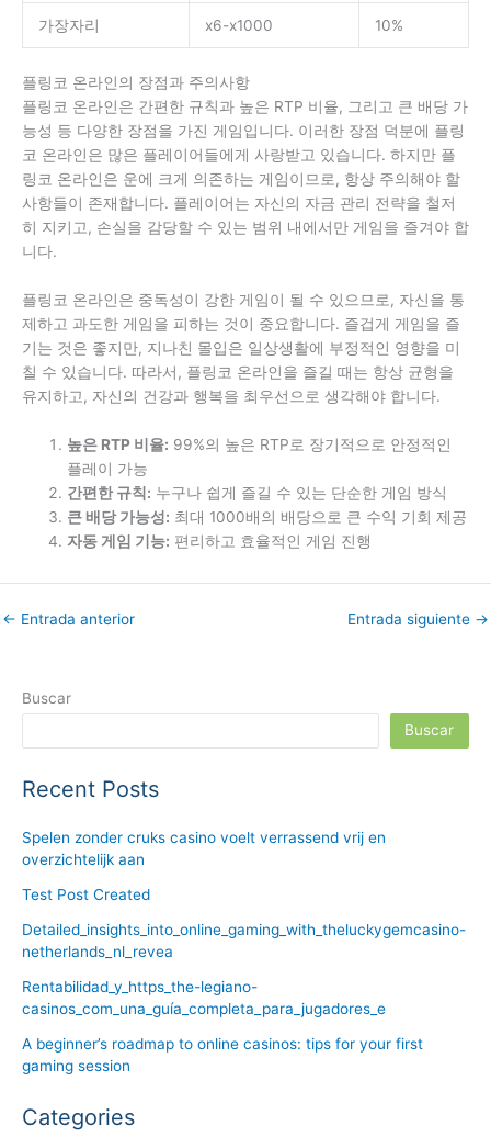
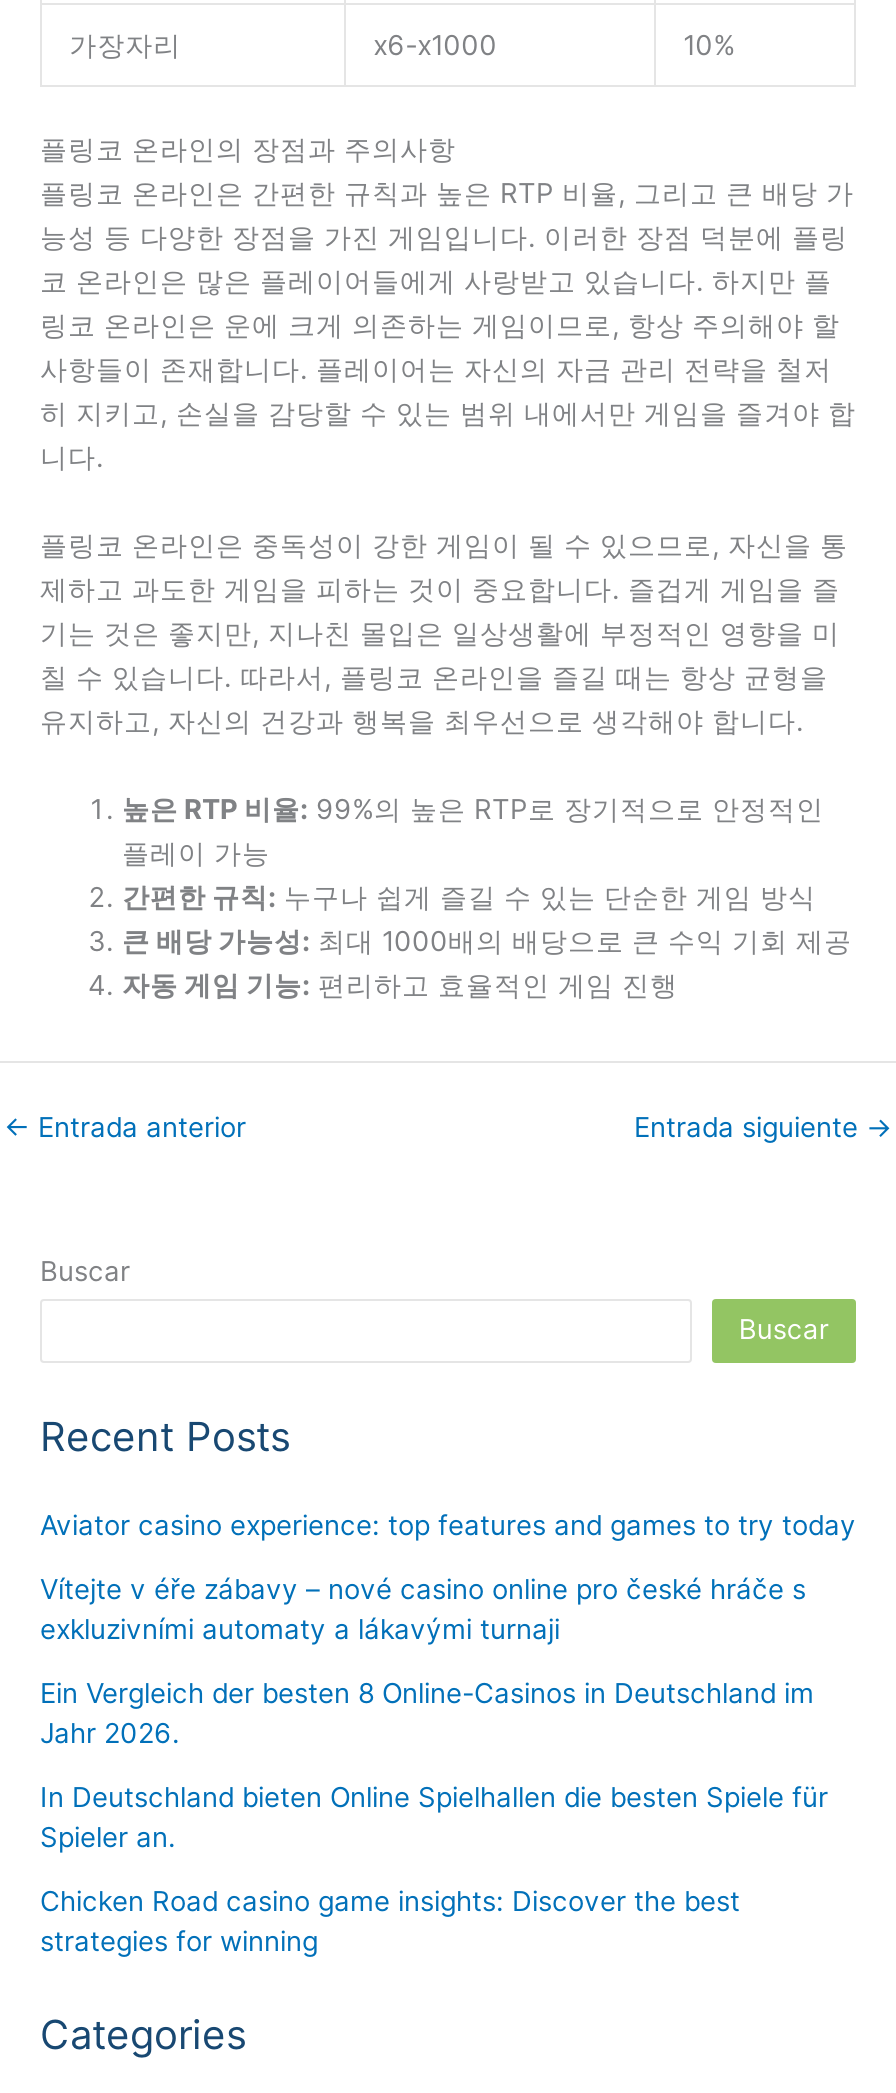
- Spelen zonder cruks casino voelt verrassend vrij en
- overzichtelijk aan
+ Aviator casino experience: top features and games to try today

- Test Post Created
+ Vítejte v éře zábavy – nové casino online pro české hráče s
+ exkluzivními automaty a lákavými turnaji

- Detailed_insights_into_online_gaming_with_theluckygemcasino-
- netherlands_nl_revea
+ Ein Vergleich der besten 8 Online-Casinos in Deutschland im
+ Jahr 2026.

- Rentabilidad_y_https_the-legiano-
- casinos_com_una_guía_completa_para_jugadores_e
+ In Deutschland bieten Online Spielhallen die besten Spiele für
+ Spieler an.

- A beginner’s roadmap to online casinos: tips for your first
- gaming session
+ Chicken Road casino game insights: Discover the best
+ strategies for winning
